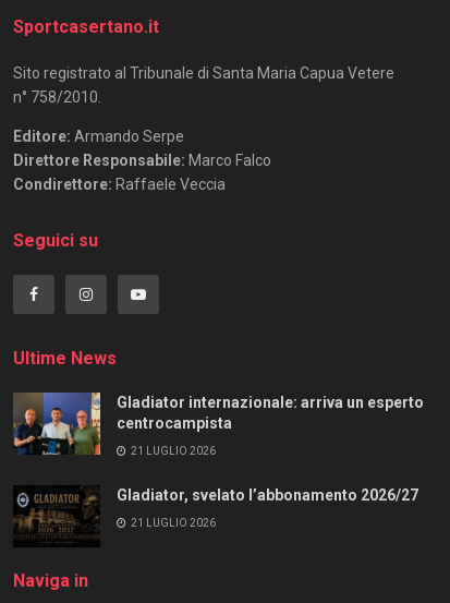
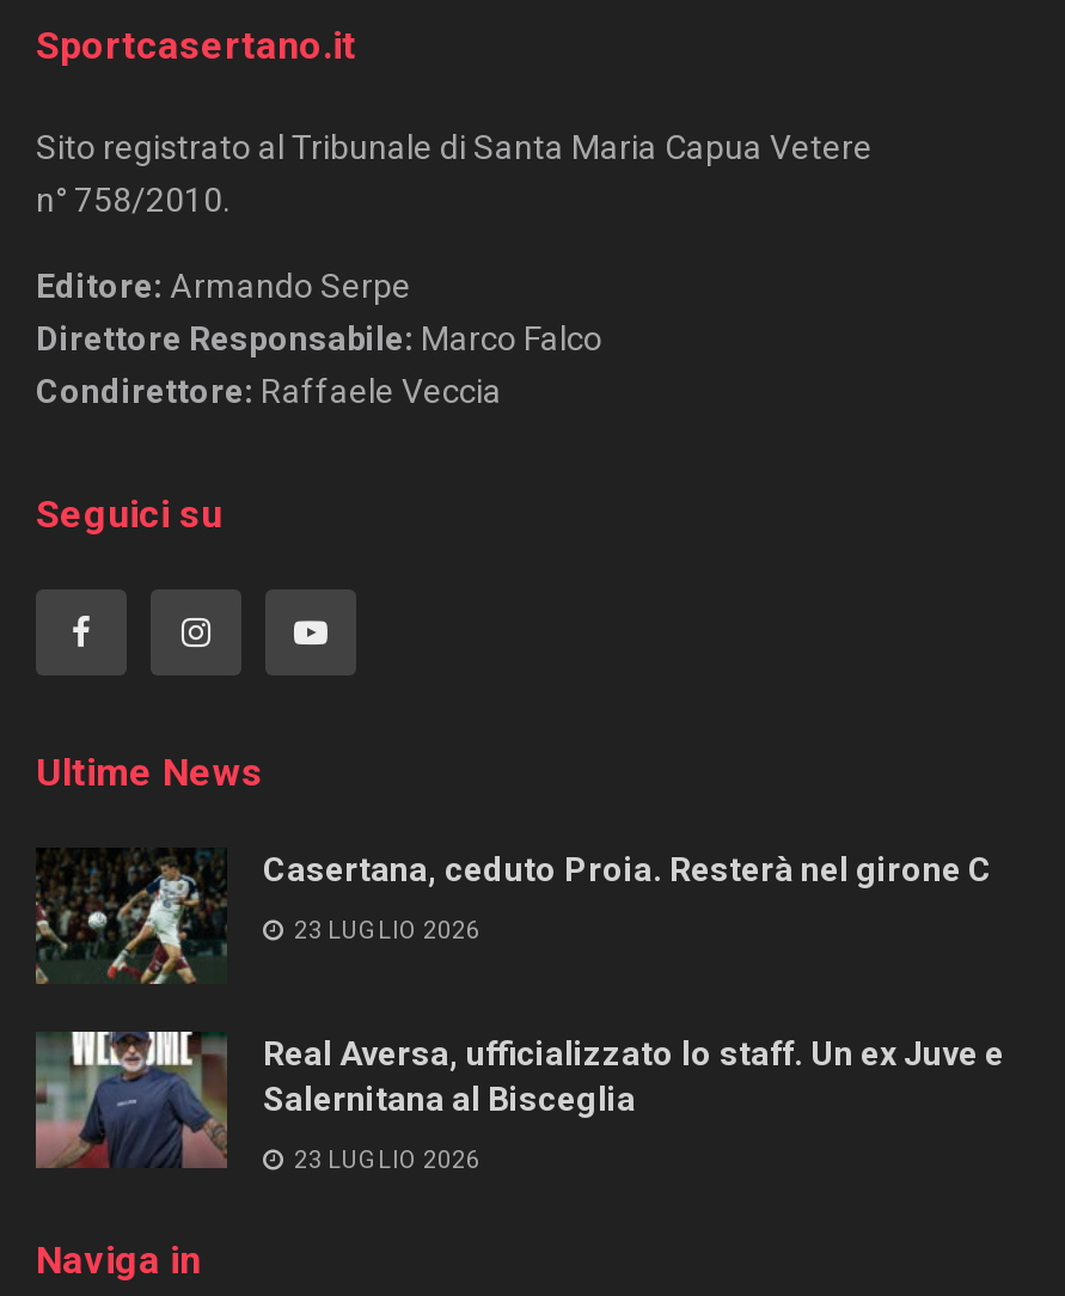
- [image]
- Gladiator internazionale: arriva un esperto
- centrocampista
+ [image]
+ Casertana, ceduto Proia. Resterà nel girone C

- 21 LUGLIO 2026
+ 23 LUGLIO 2026

- [image]
- Gladiator, svelato l’abbonamento 2026/27
+ [image]
+ Real Aversa, ufficializzato lo staff. Un ex Juve e
+ Salernitana al Bisceglia

- 21 LUGLIO 2026
+ 23 LUGLIO 2026
